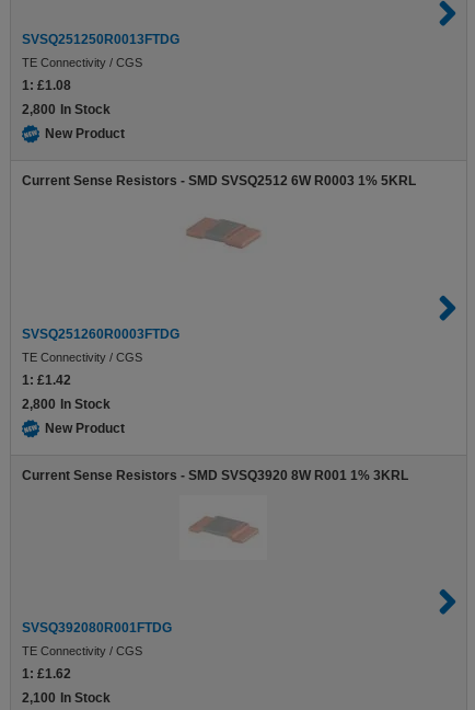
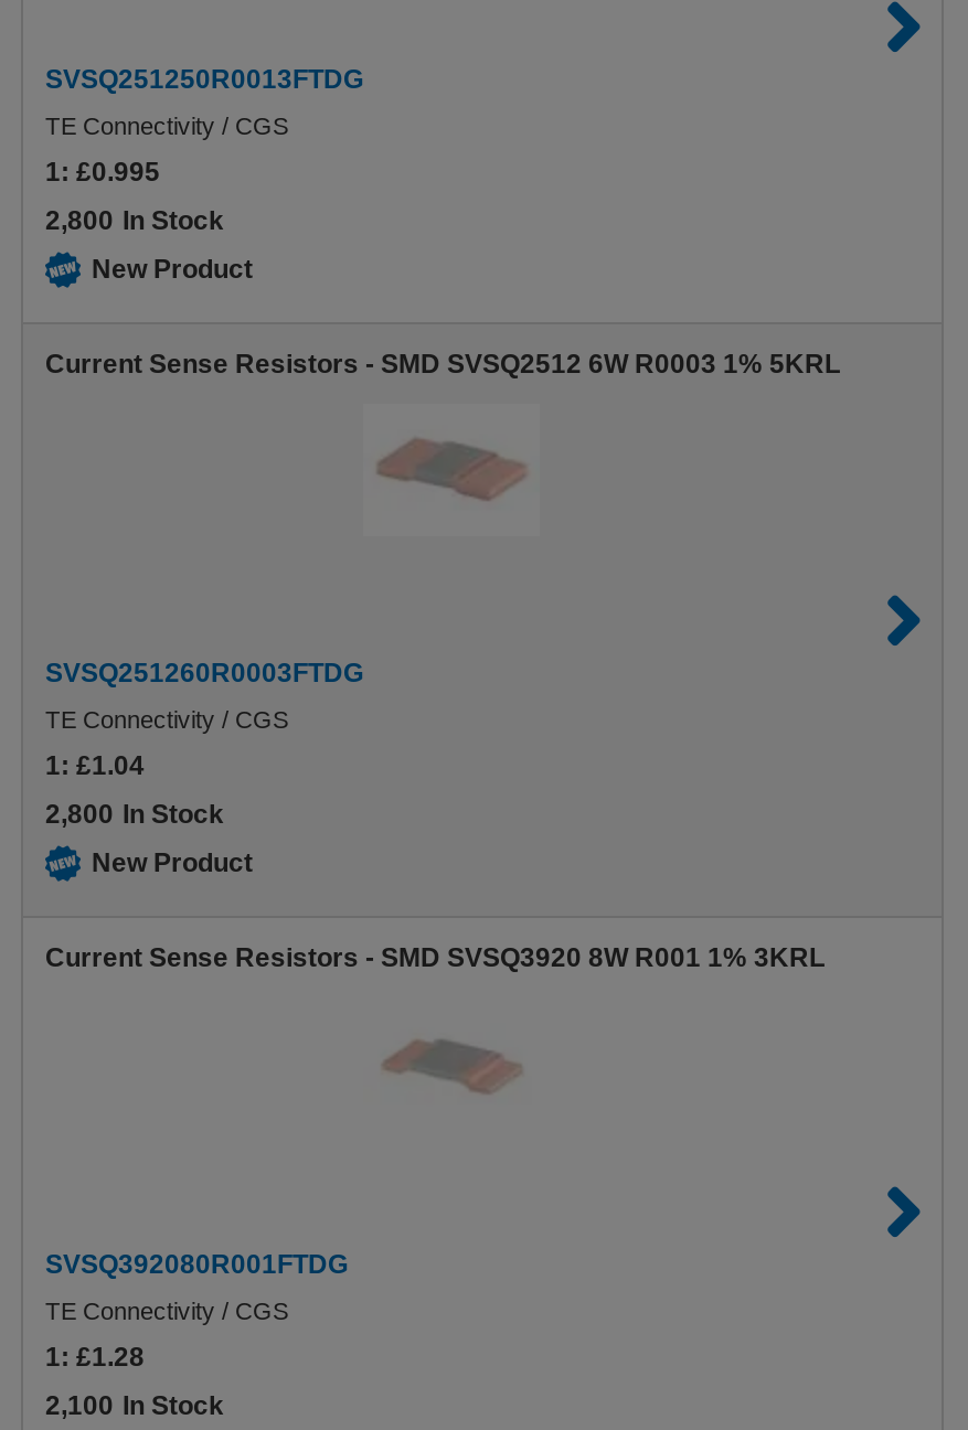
- 1: £1.08
+ 1: £0.995

- 1: £1.42
+ 1: £1.04

- 1: £1.62
+ 1: £1.28
